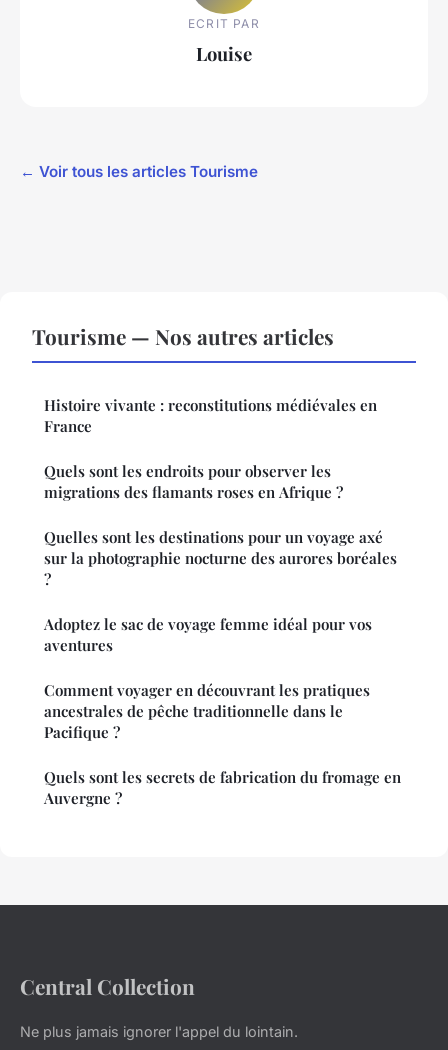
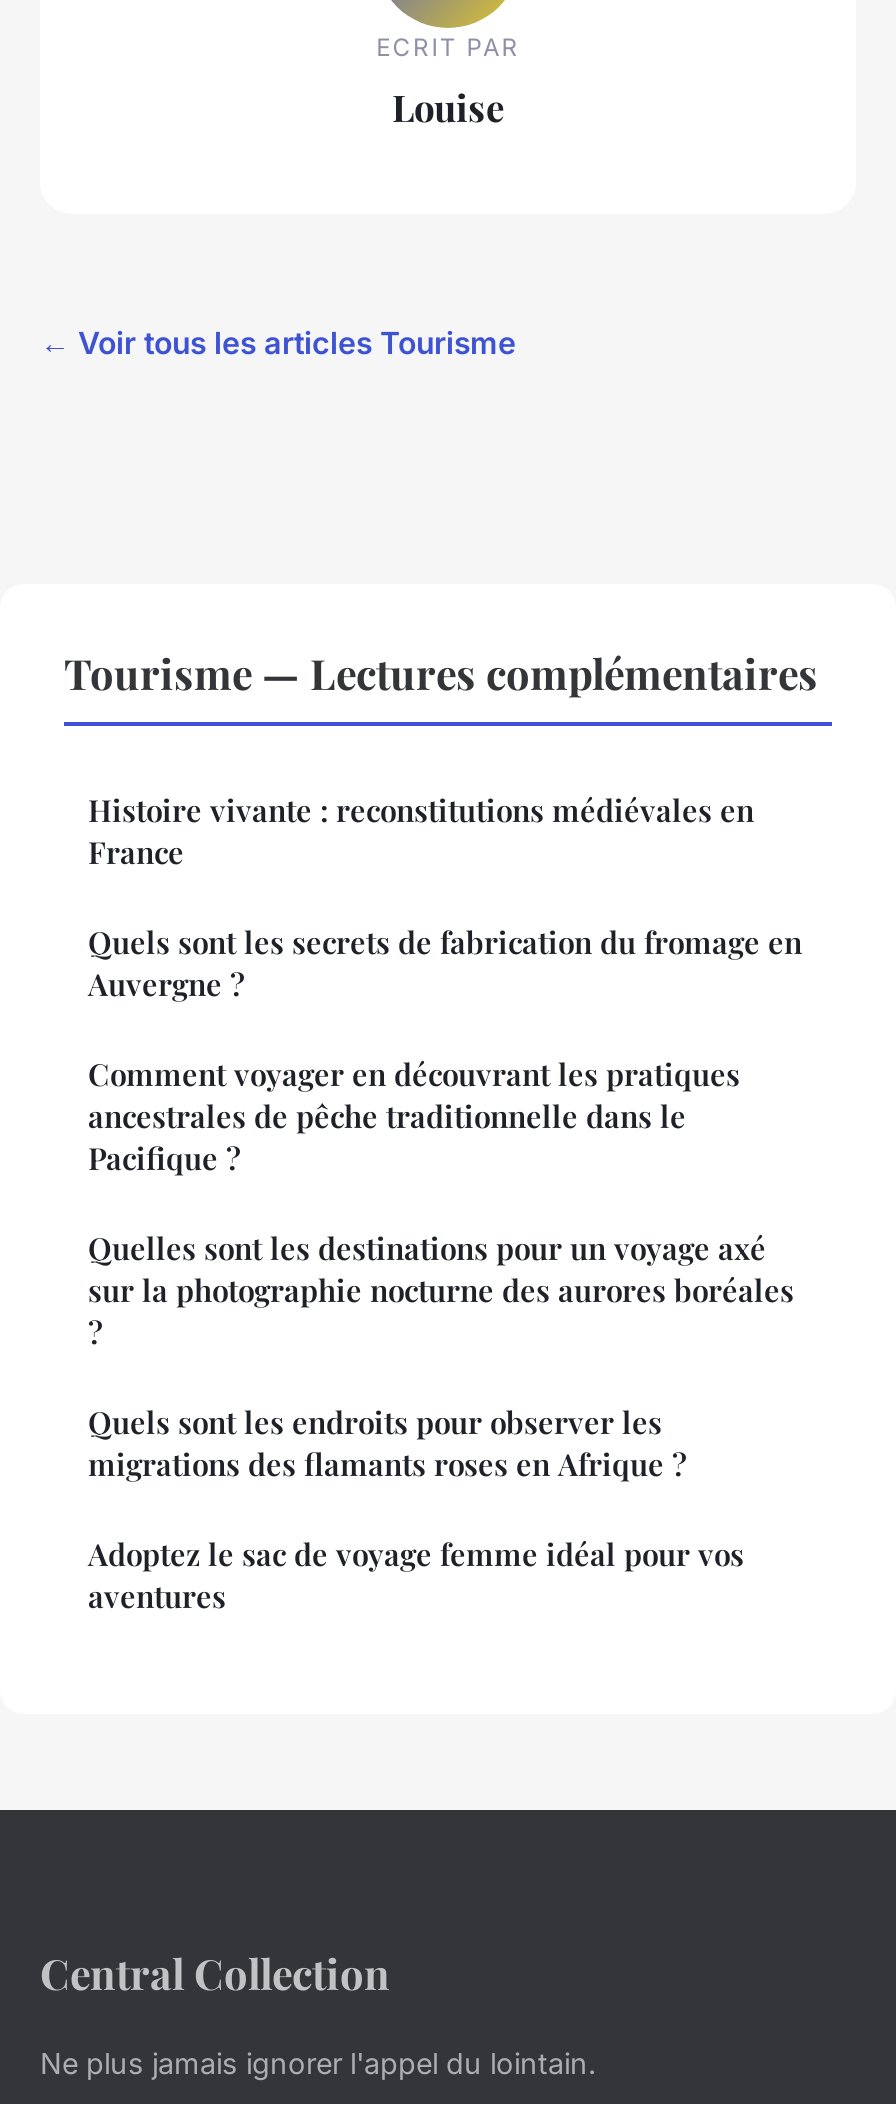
- Tourisme — Nos autres articles
+ Tourisme — Lectures complémentaires

moved down: Quels sont les endroits pour observer les | migrations des flamants roses en Afrique ?

moved down: Quelles sont les destinations pour un voyage axé | sur la photographie nocturne des aurores boréales

moved down: Adoptez le sac de voyage femme idéal pour vos | aventures

moved up: Comment voyager en découvrant les pratiques | ancestrales de pêche traditionnelle dans le | Pacifique ? | Quels sont les secrets de fabrication du fromage en | Auvergne ?
